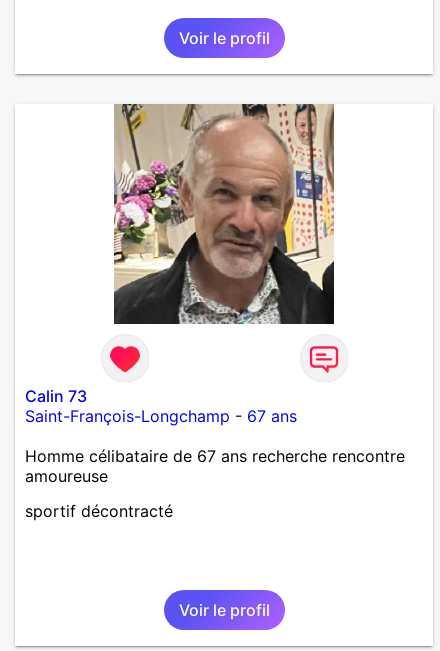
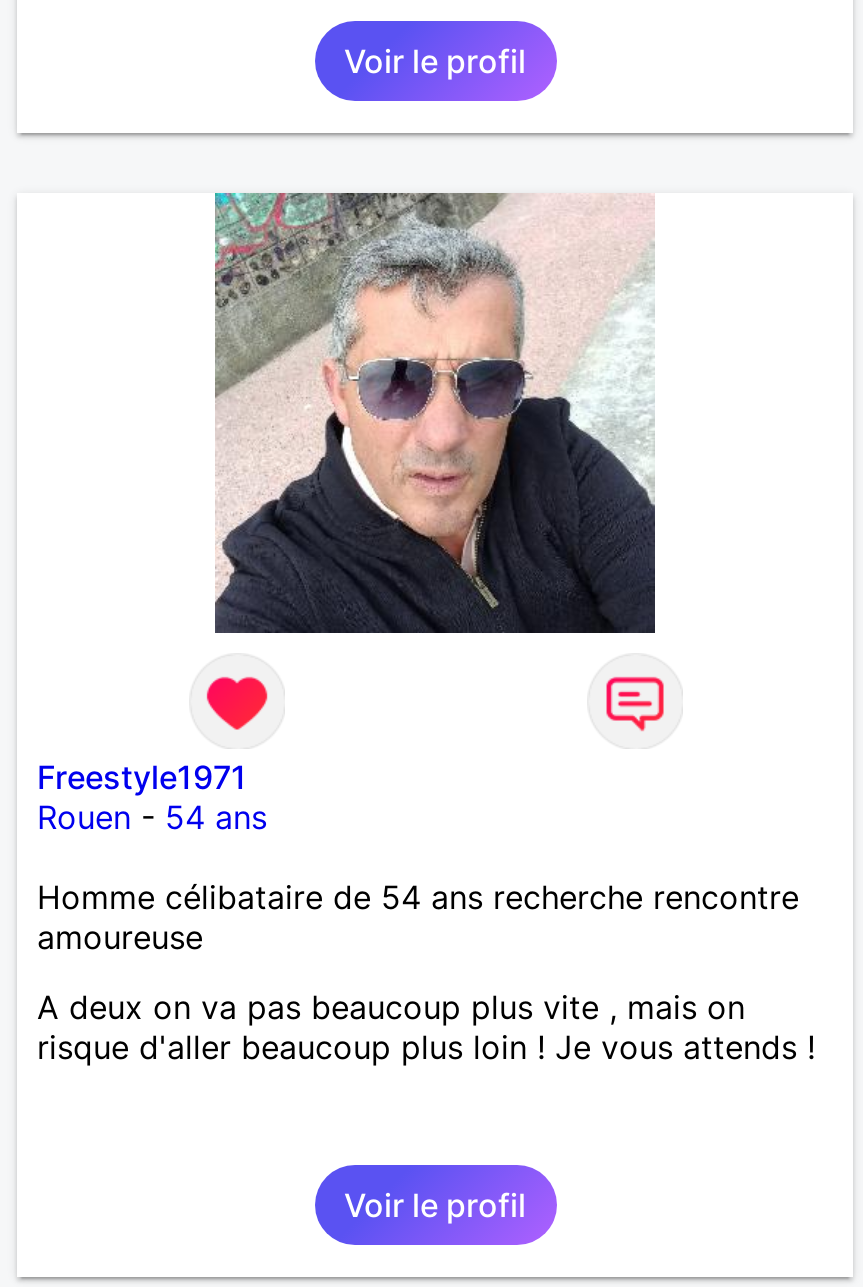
- [image]
+ [image]

- Calin 73
- Saint-François-Longchamp- 67 ans
+ Freestyle1971
+ Rouen- 54 ans

- Homme célibataire de 67 ans recherche rencontre
+ Homme célibataire de 54 ans recherche rencontre

- sportif décontracté
+ A deux on va pas beaucoup plus vite , mais on
+ risque d'aller beaucoup plus loin ! Je vous attends !
